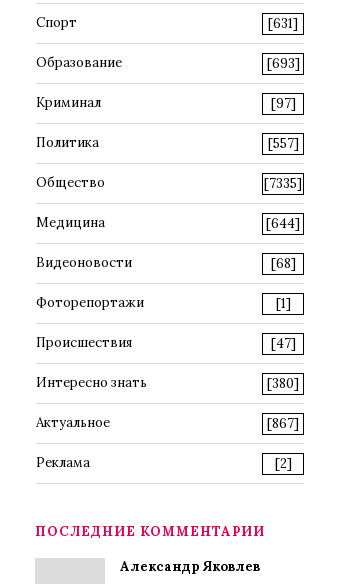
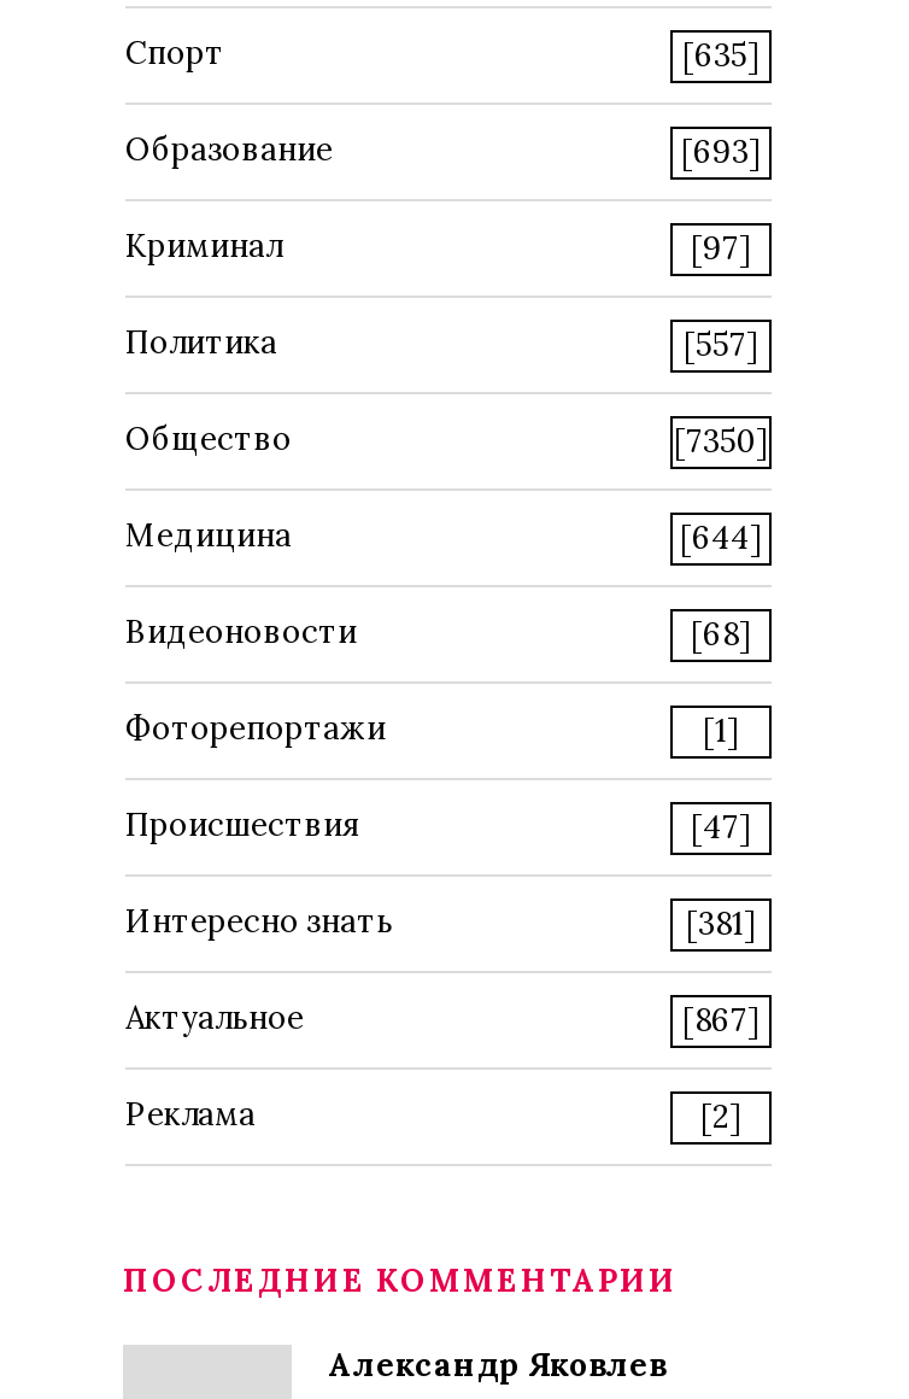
- [631]
+ [635]

- [7335]
+ [7350]

- [380]
+ [381]
